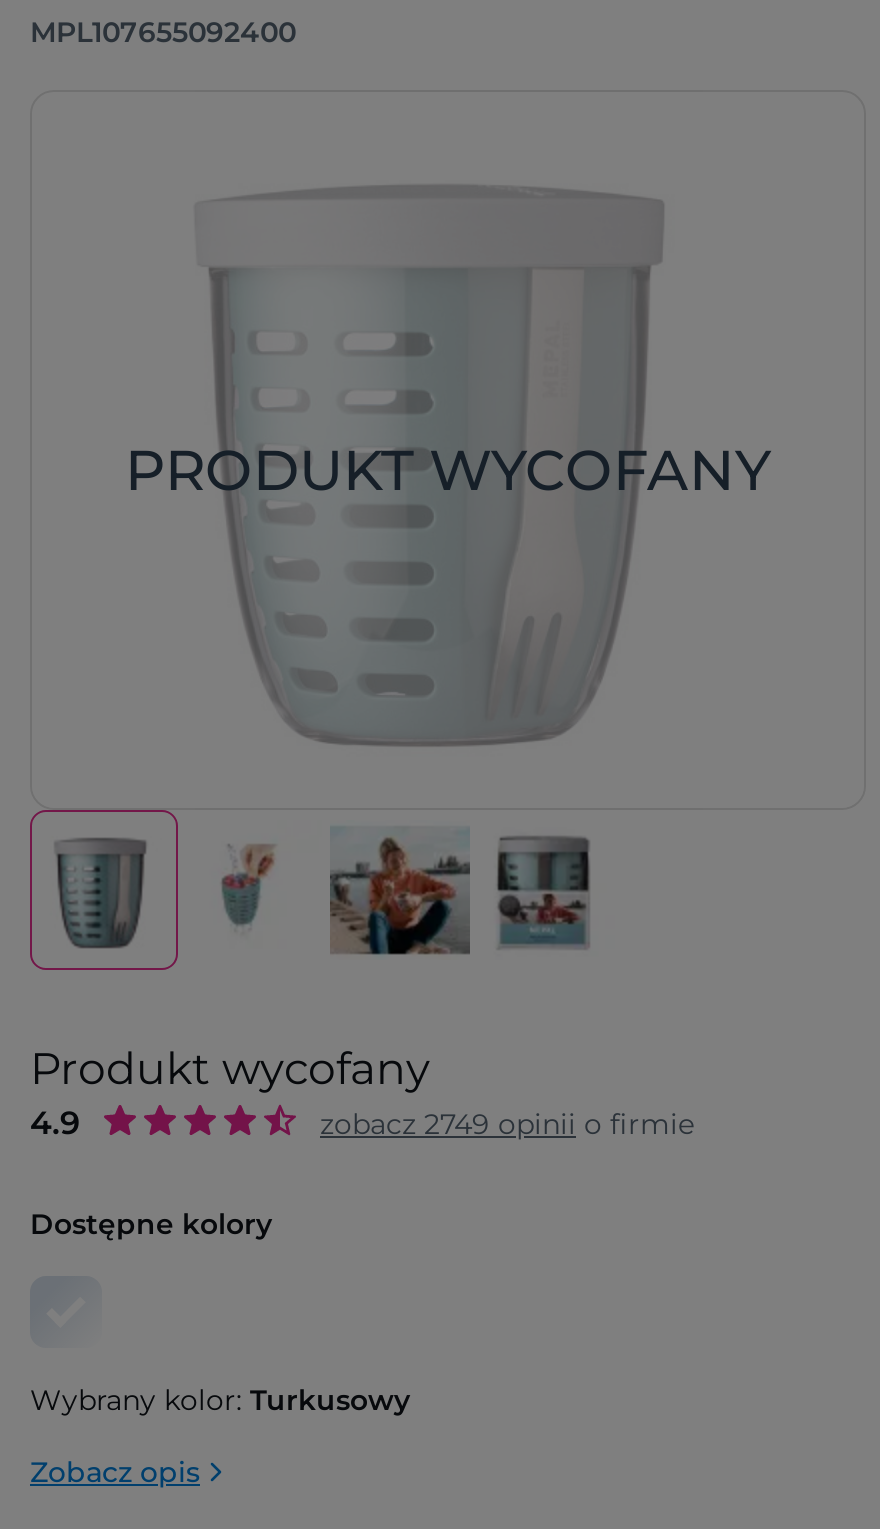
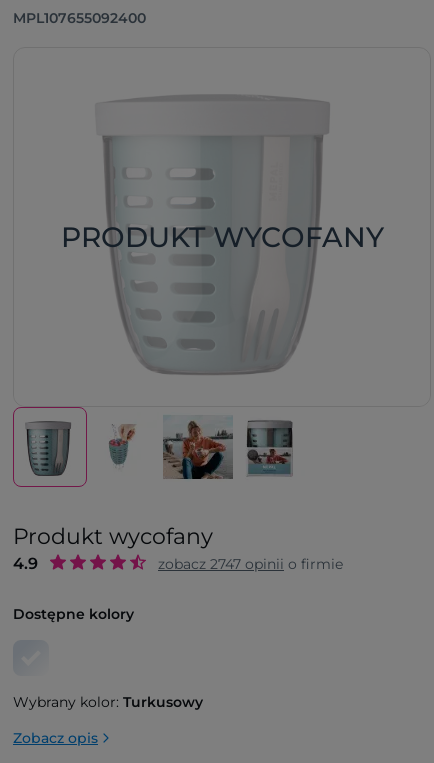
- zobacz 2749 opinii o firmie
+ zobacz 2747 opinii o firmie
